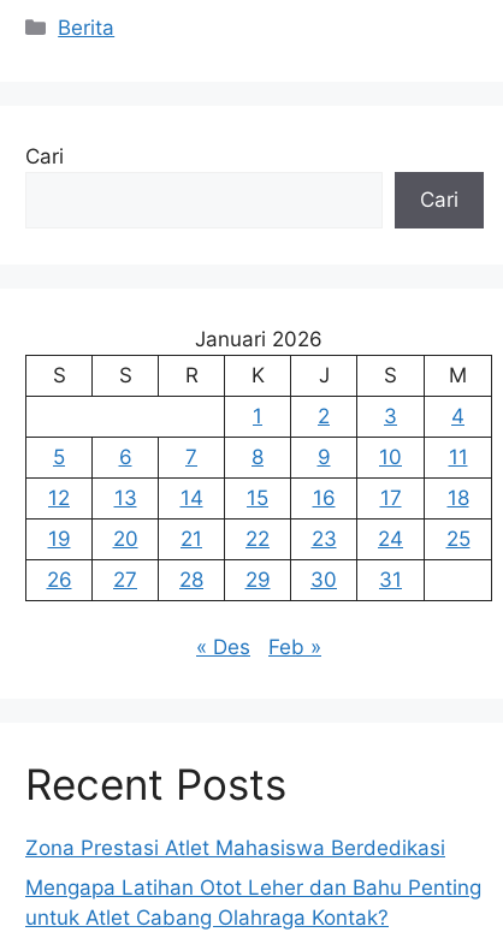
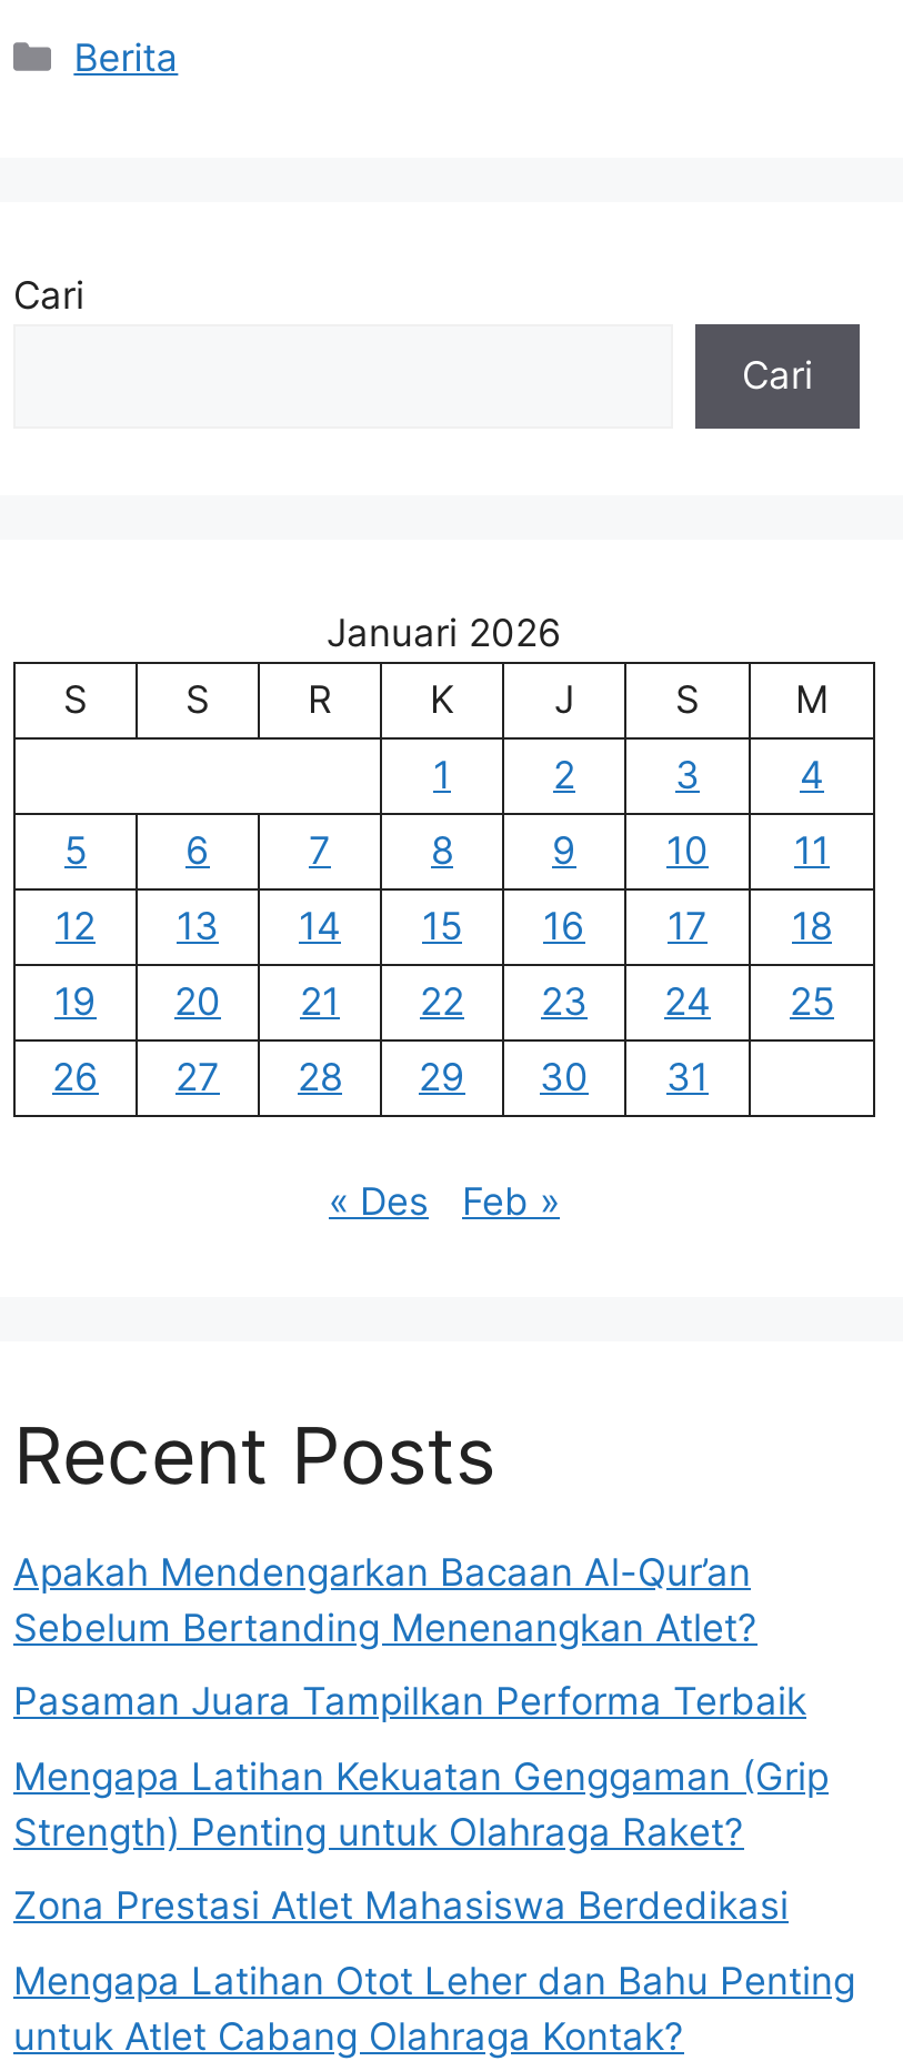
+ Apakah Mendengarkan Bacaan Al-Qur’an
+ Sebelum Bertanding Menenangkan Atlet?
+ Pasaman Juara Tampilkan Performa Terbaik
+ Mengapa Latihan Kekuatan Genggaman (Grip
+ Strength) Penting untuk Olahraga Raket?
